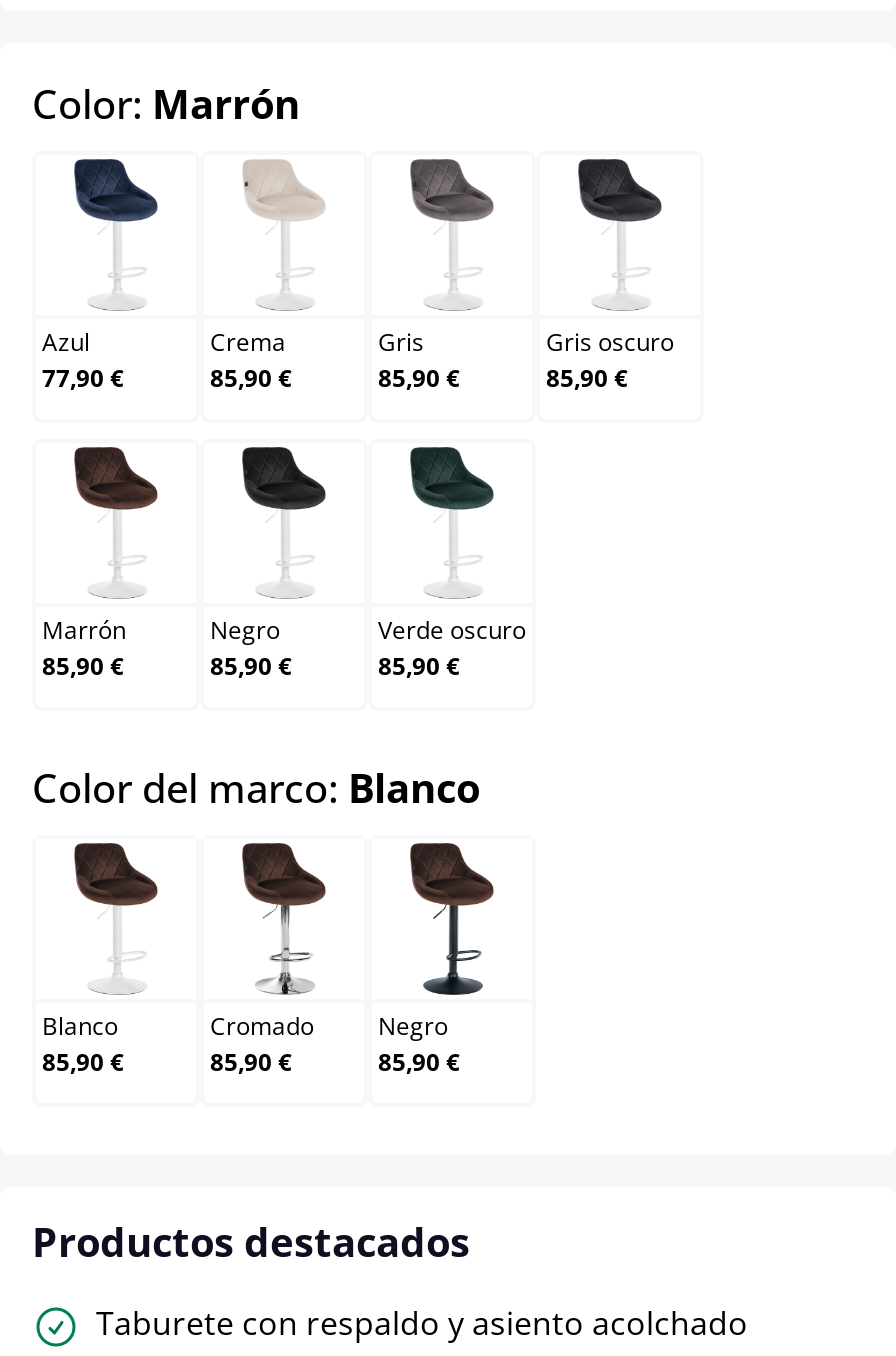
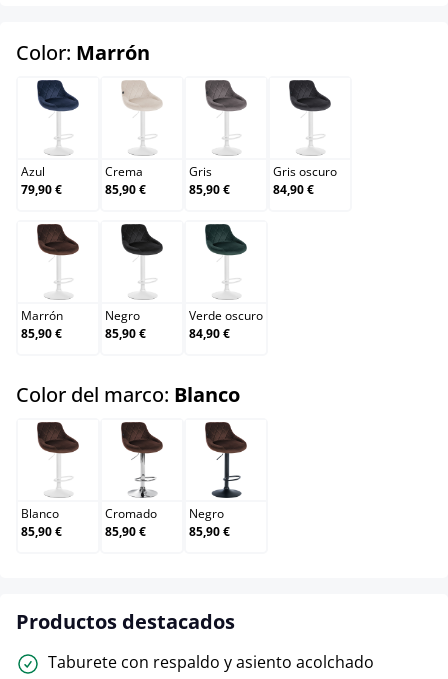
- 77,90 €
+ 79,90 €

- 85,90 €
+ 84,90 €

- 85,90 €
+ 84,90 €
